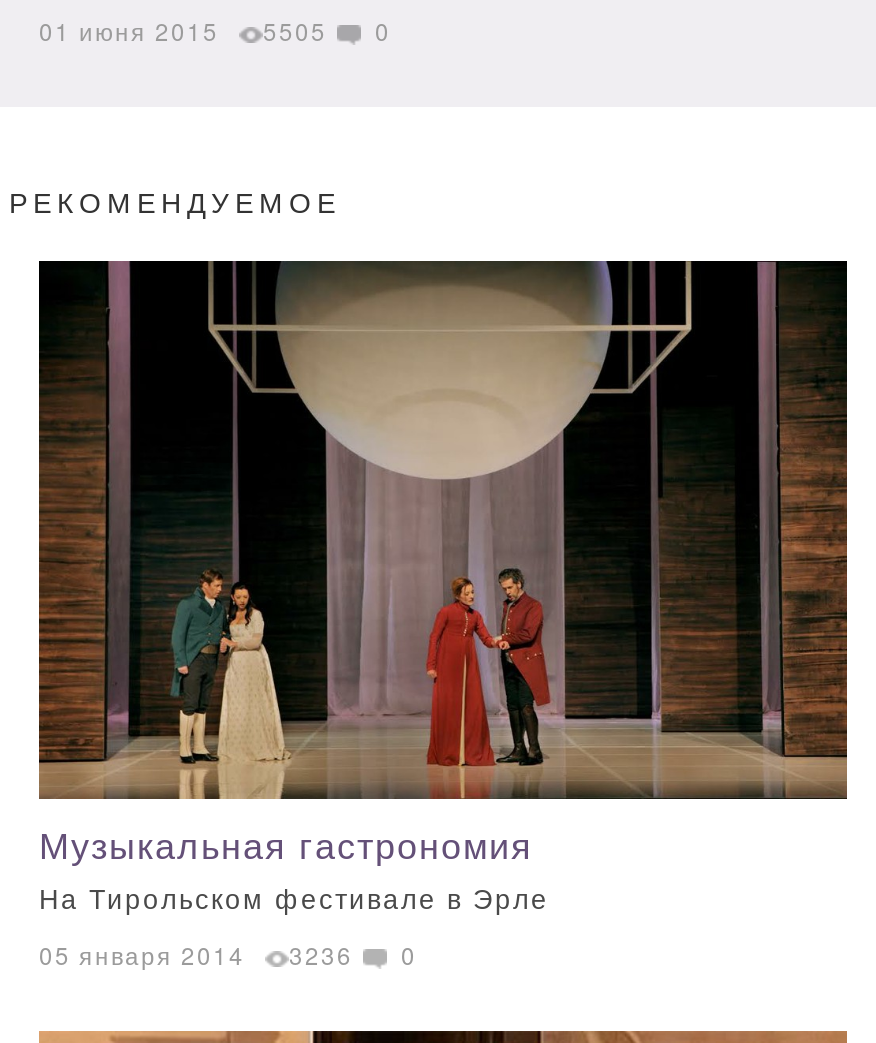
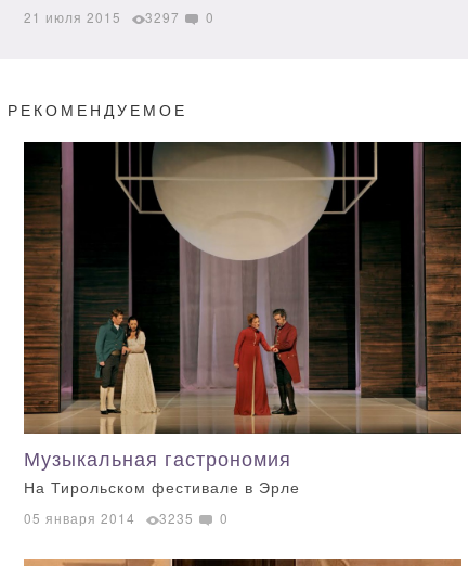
- 01 июня 2015
- 5505
+ 21 июля 2015
+ 3297

- 05 января 2014 3236 0
+ 05 января 2014 3235 0
